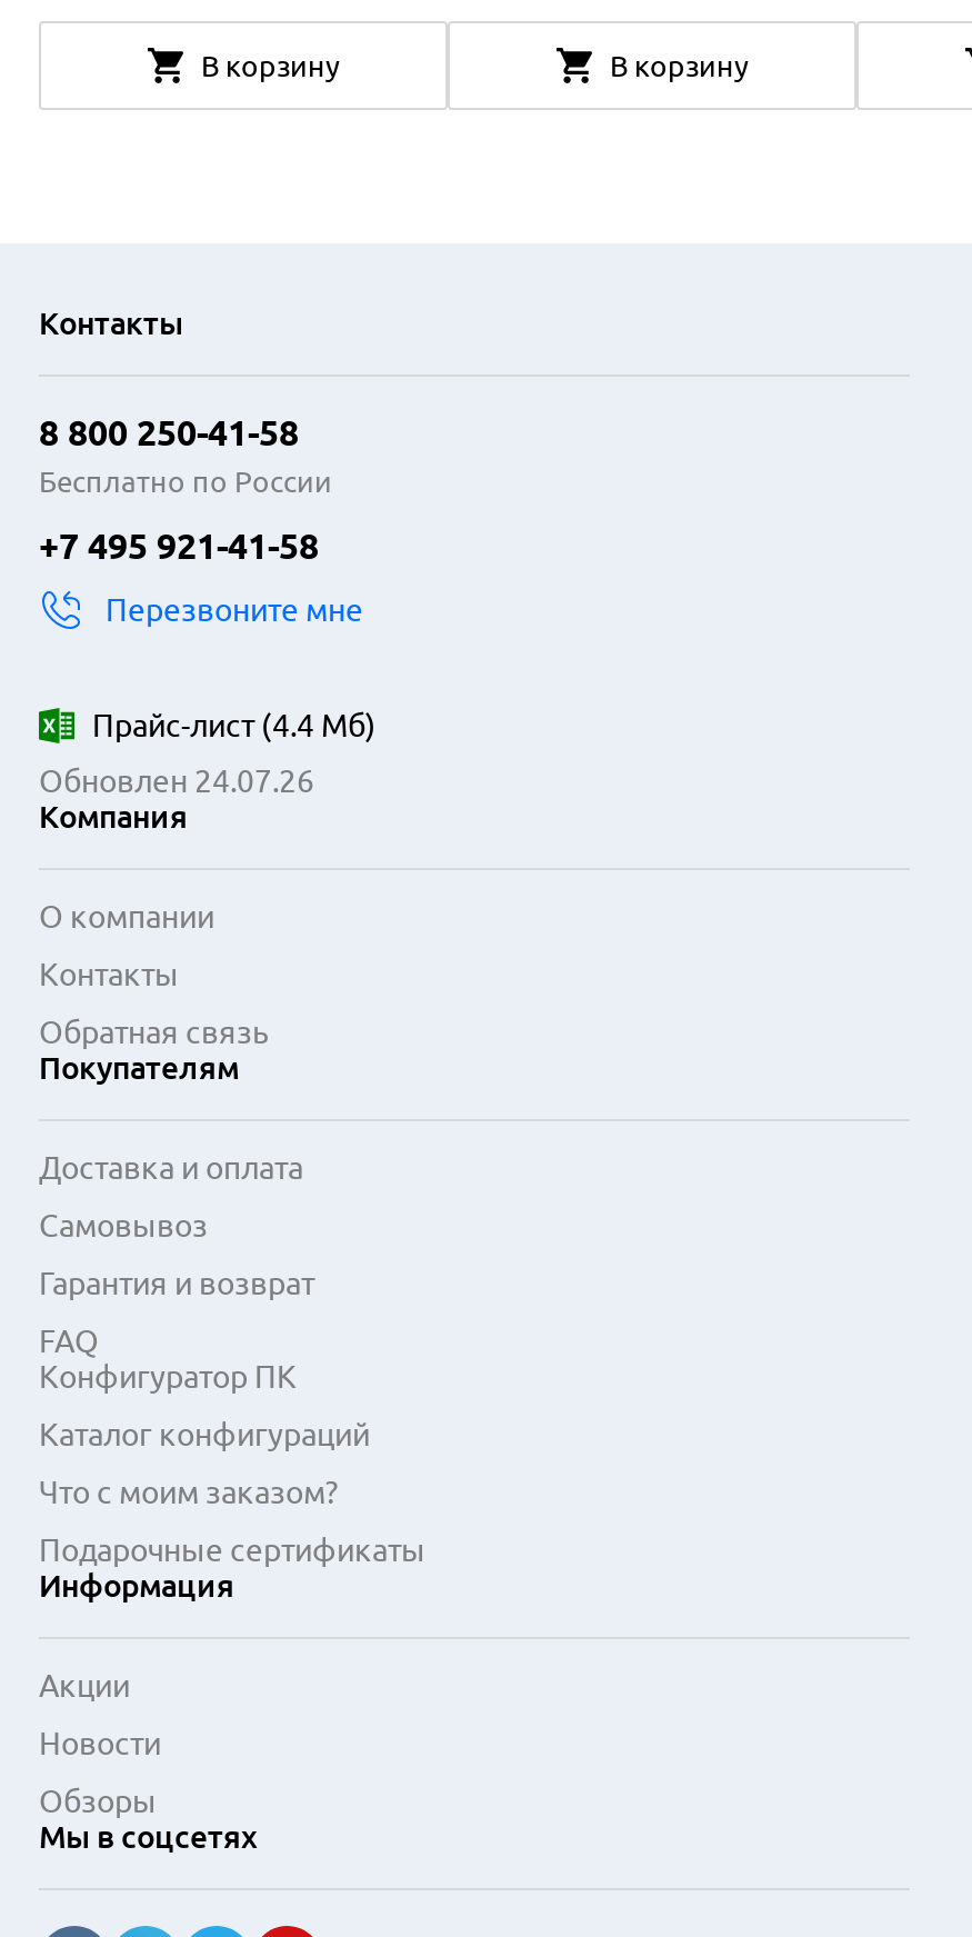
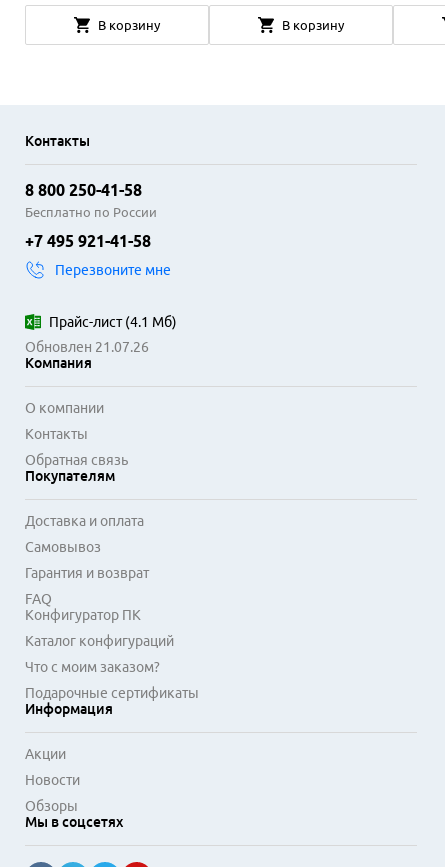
- Прайс-лист (4.4 Мб)
+ Прайс-лист (4.1 Мб)

- Обновлен 24.07.26
+ Обновлен 21.07.26
